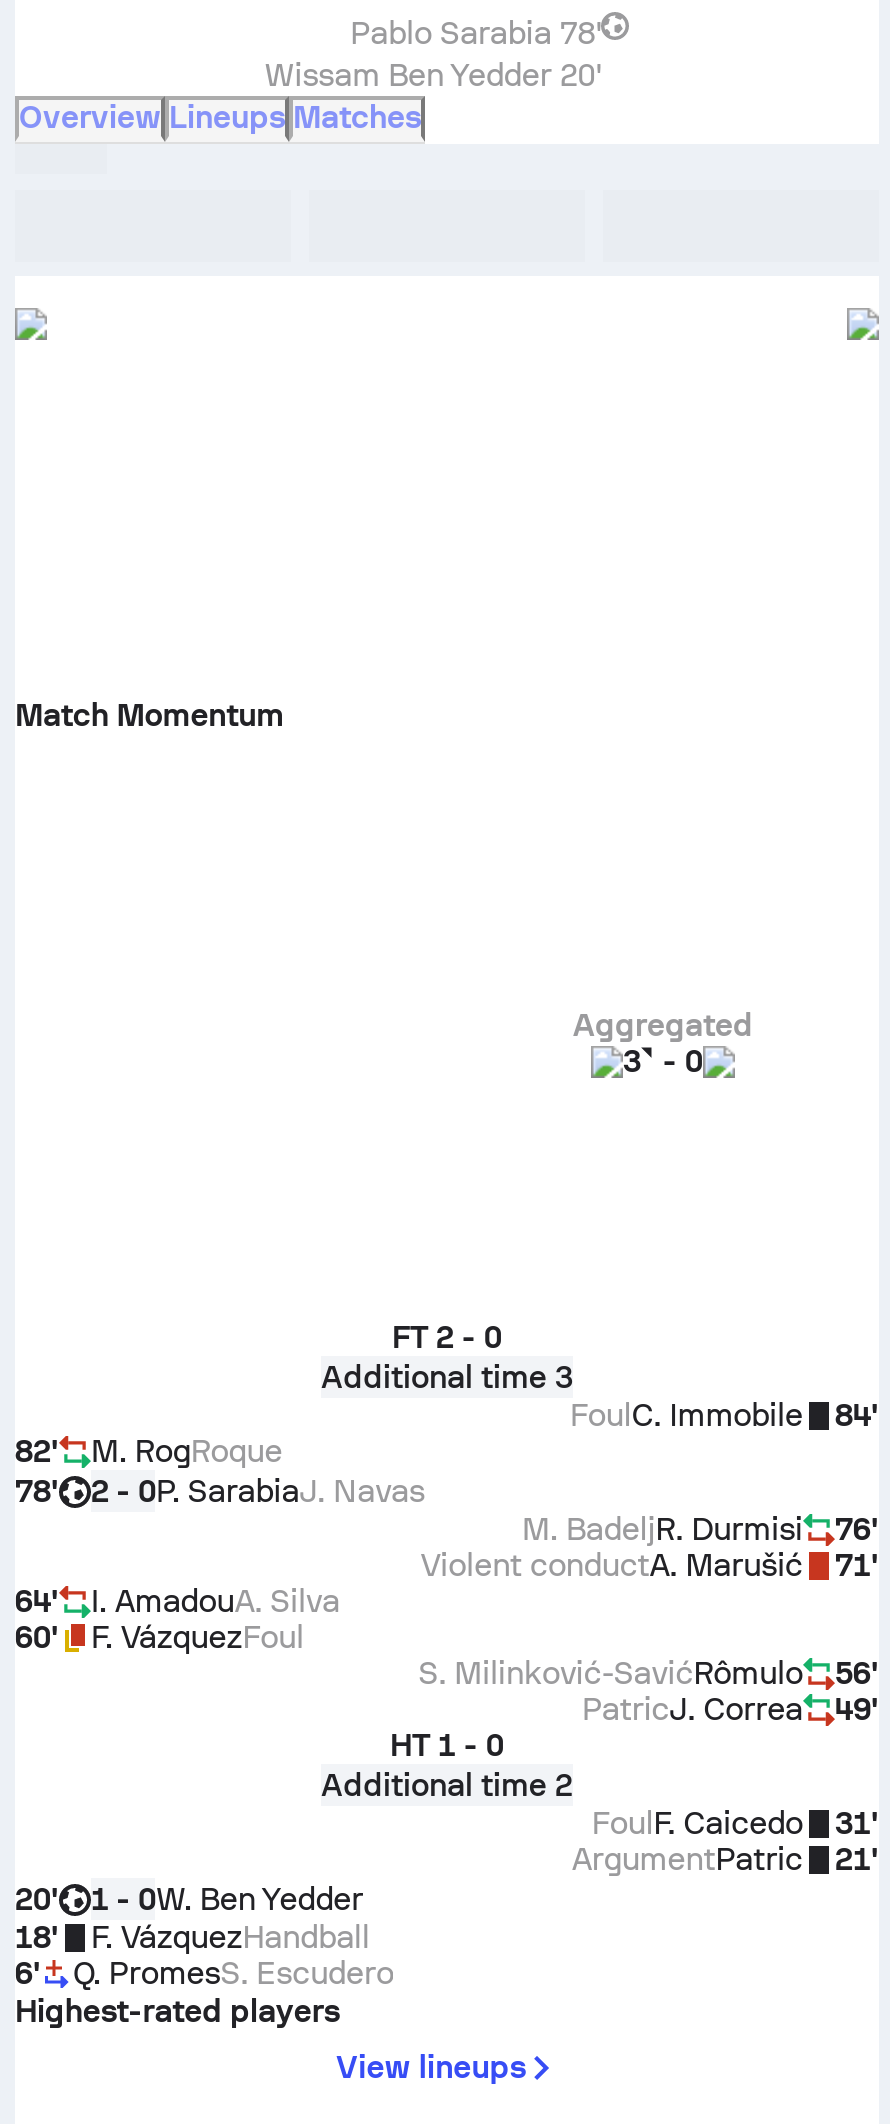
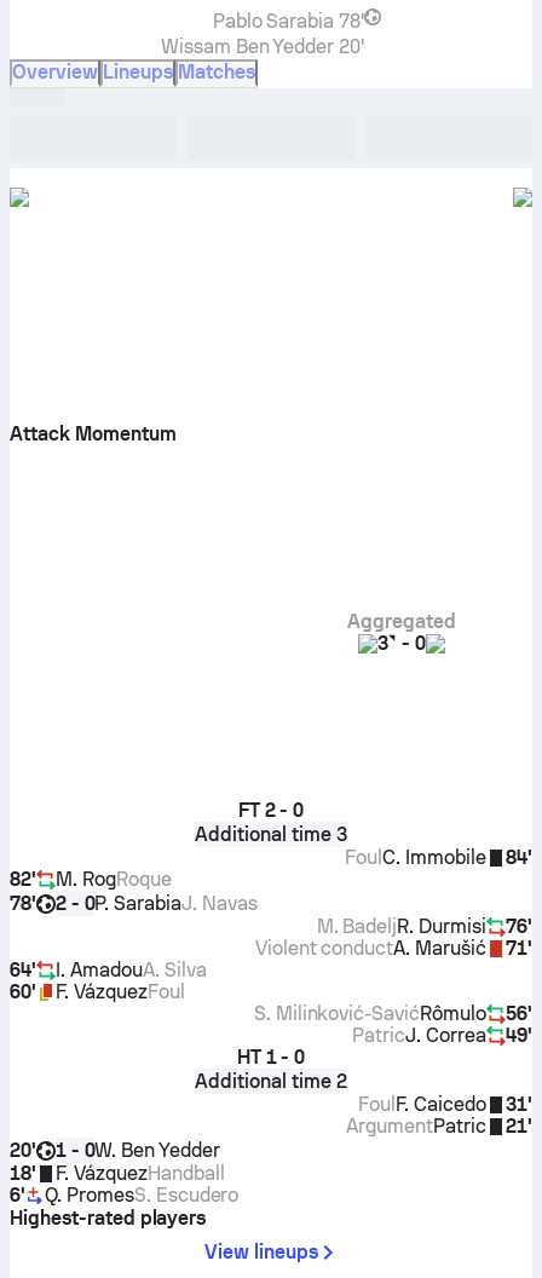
- Match Momentum
+ Attack Momentum
